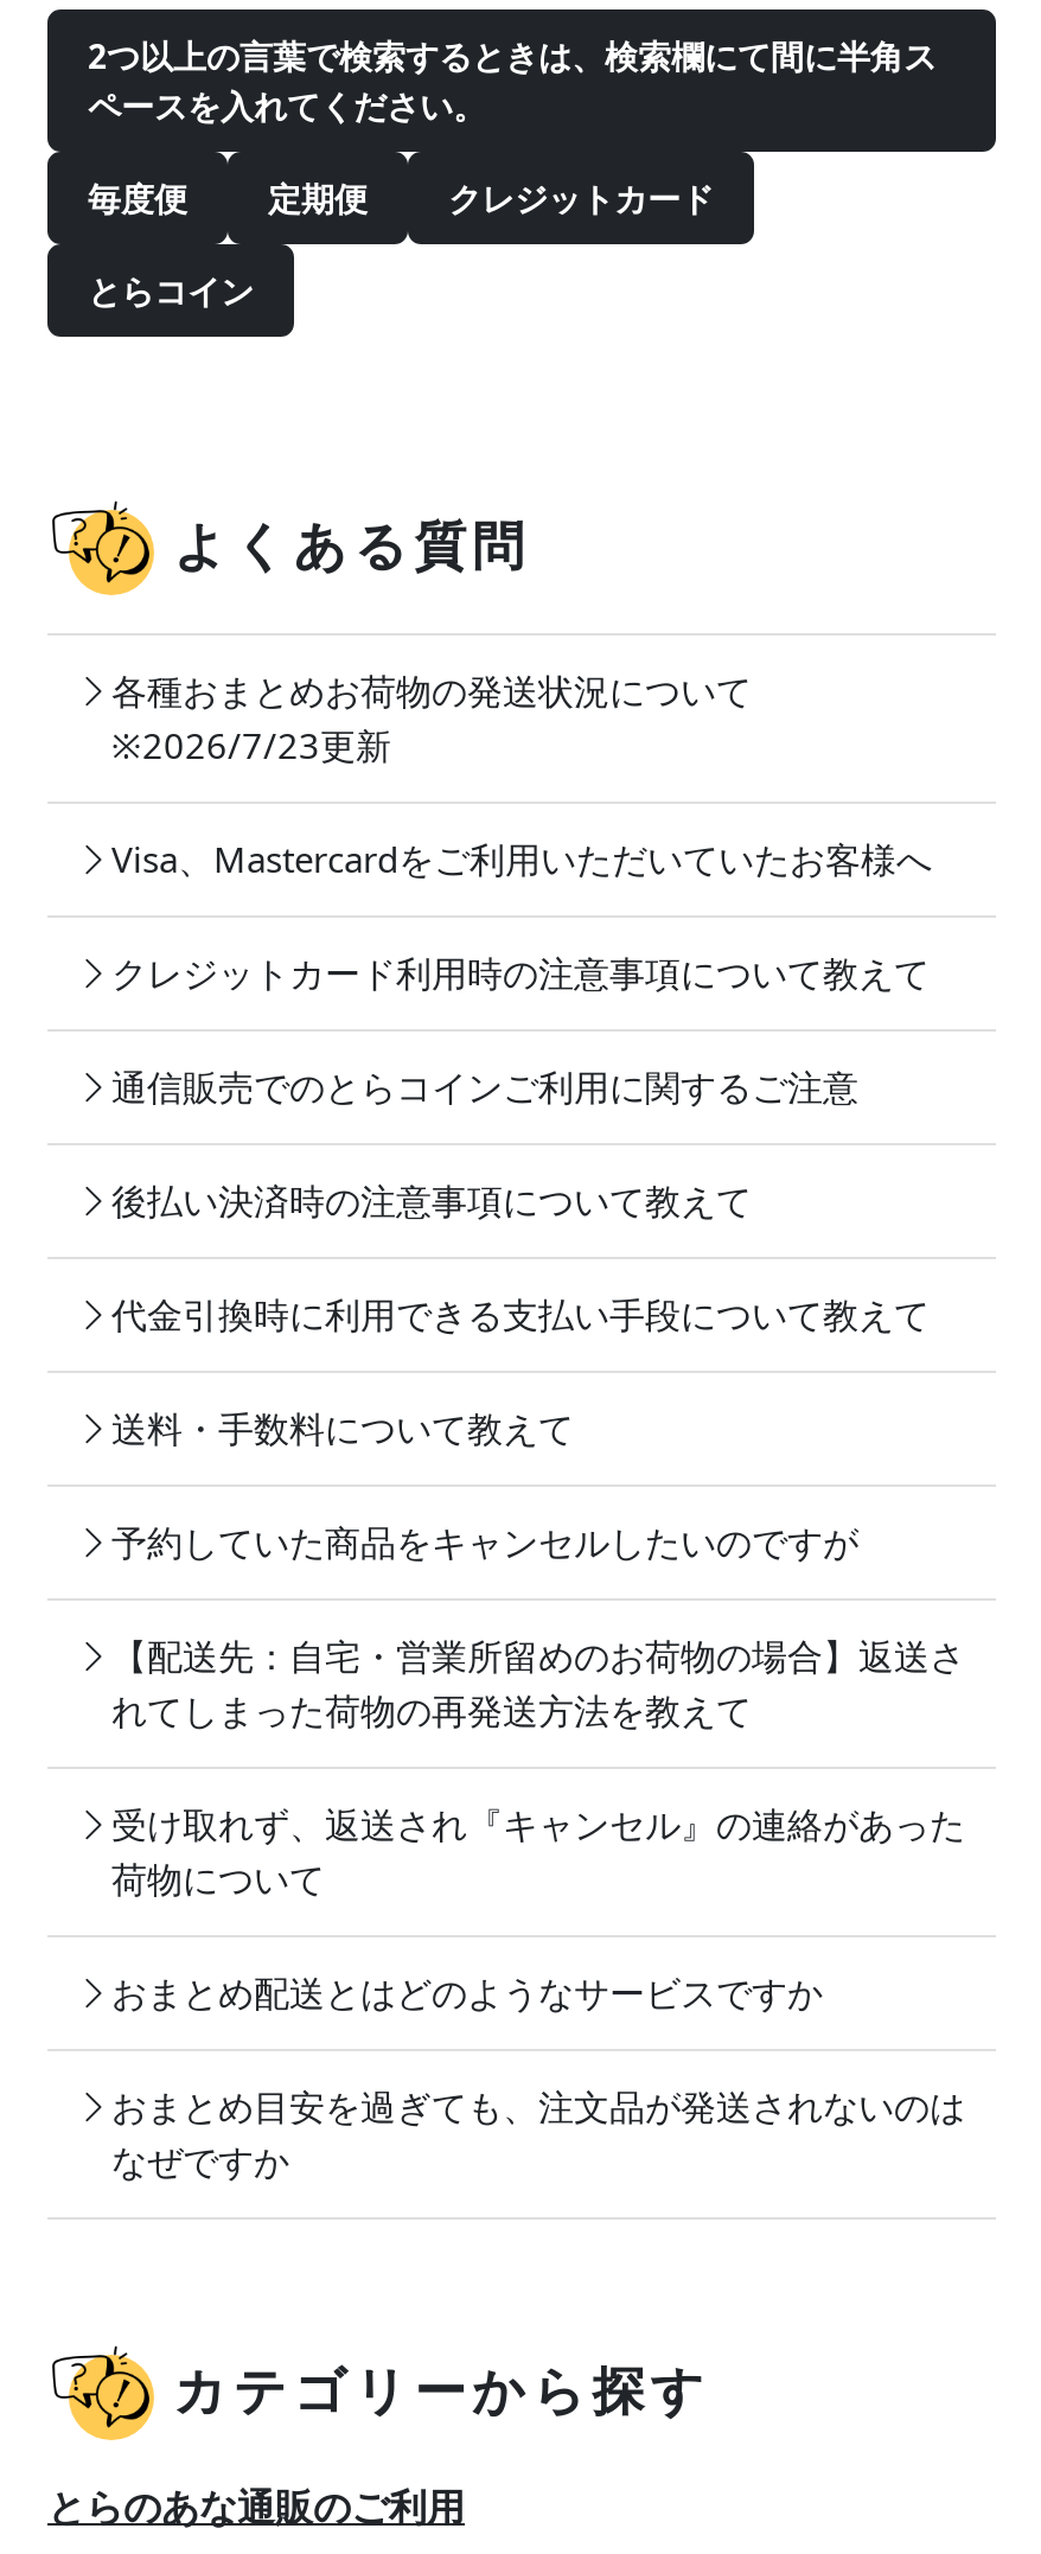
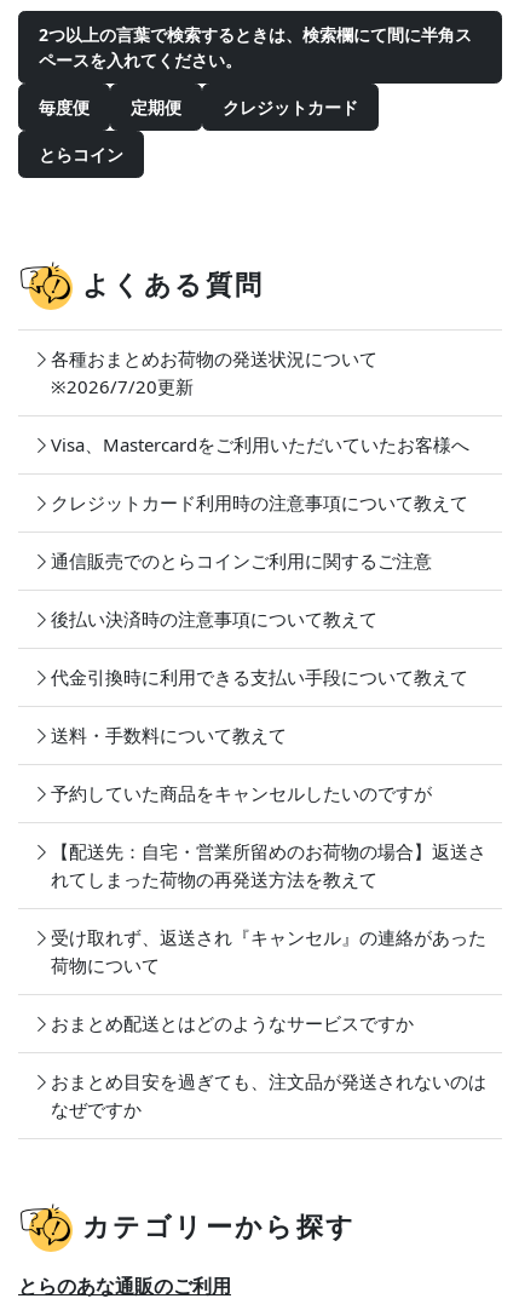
- ※2026/7/23更新
+ ※2026/7/20更新
